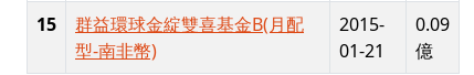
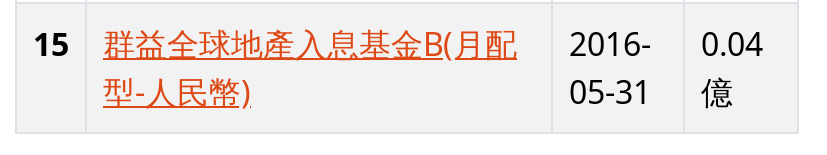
- 群益環球金綻雙喜基金B(月配
+ 群益全球地產入息基金B(月配

- 2015-
+ 2016-

- 0.09
+ 0.04

- 型-南非幣)
+ 型-人民幣)

- 01-21 億
+ 05-31 億
